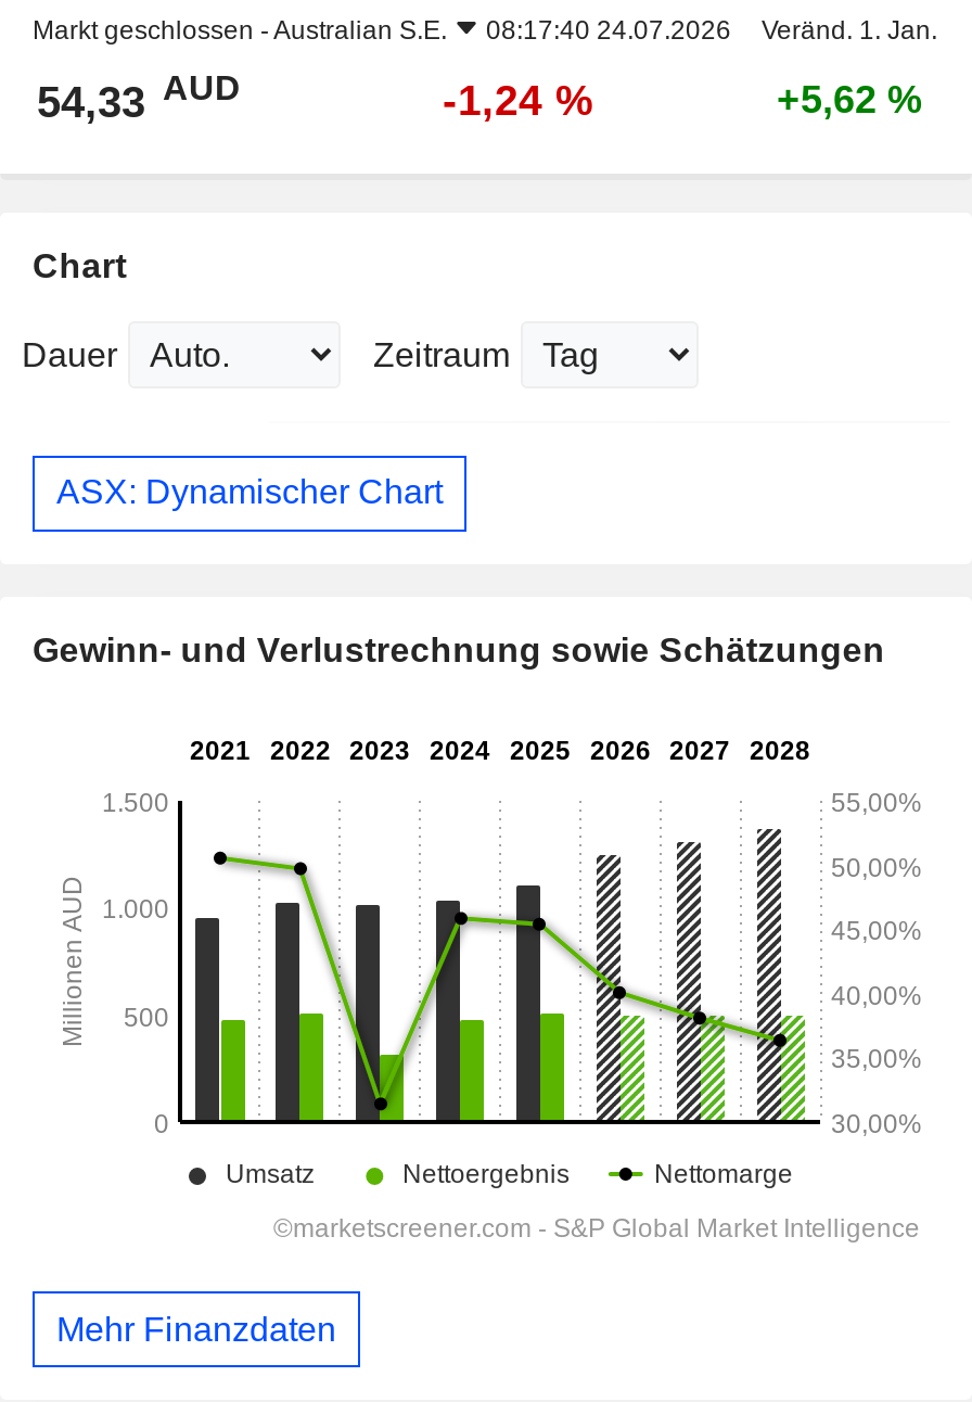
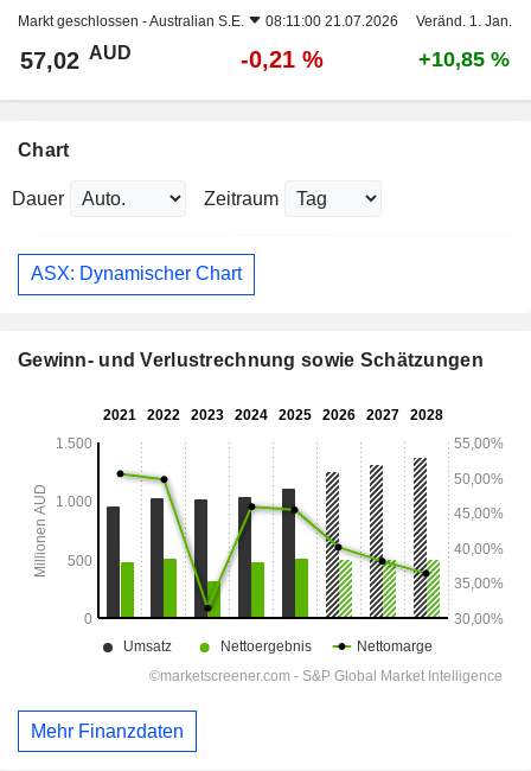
- Markt geschlossen - Australian S.E. 08:17:40 24.07.2026 Veränd. 1. Jan.
+ Markt geschlossen - Australian S.E. 08:11:00 21.07.2026 Veränd. 1. Jan.

- 54,33 AUD
+ 57,02 AUD

- -1,24 %
+ -0,21 %

- +5,62 %
+ +10,85 %
